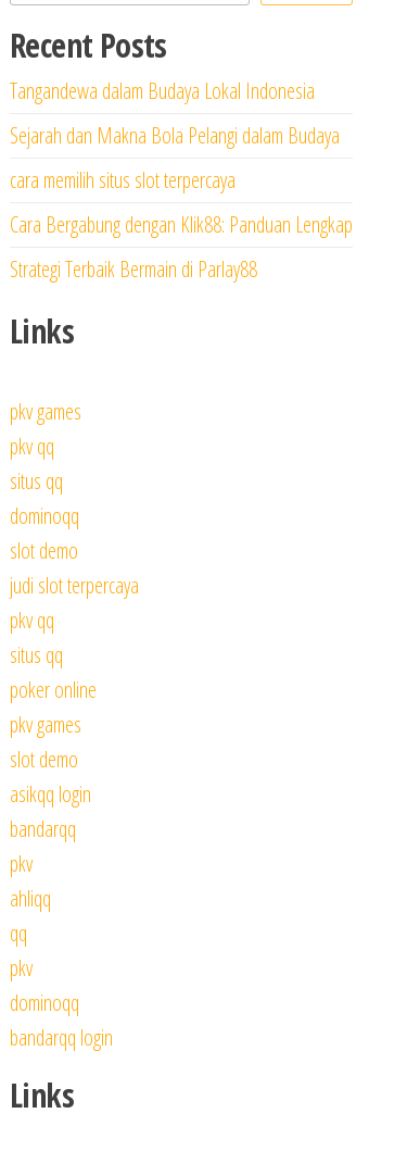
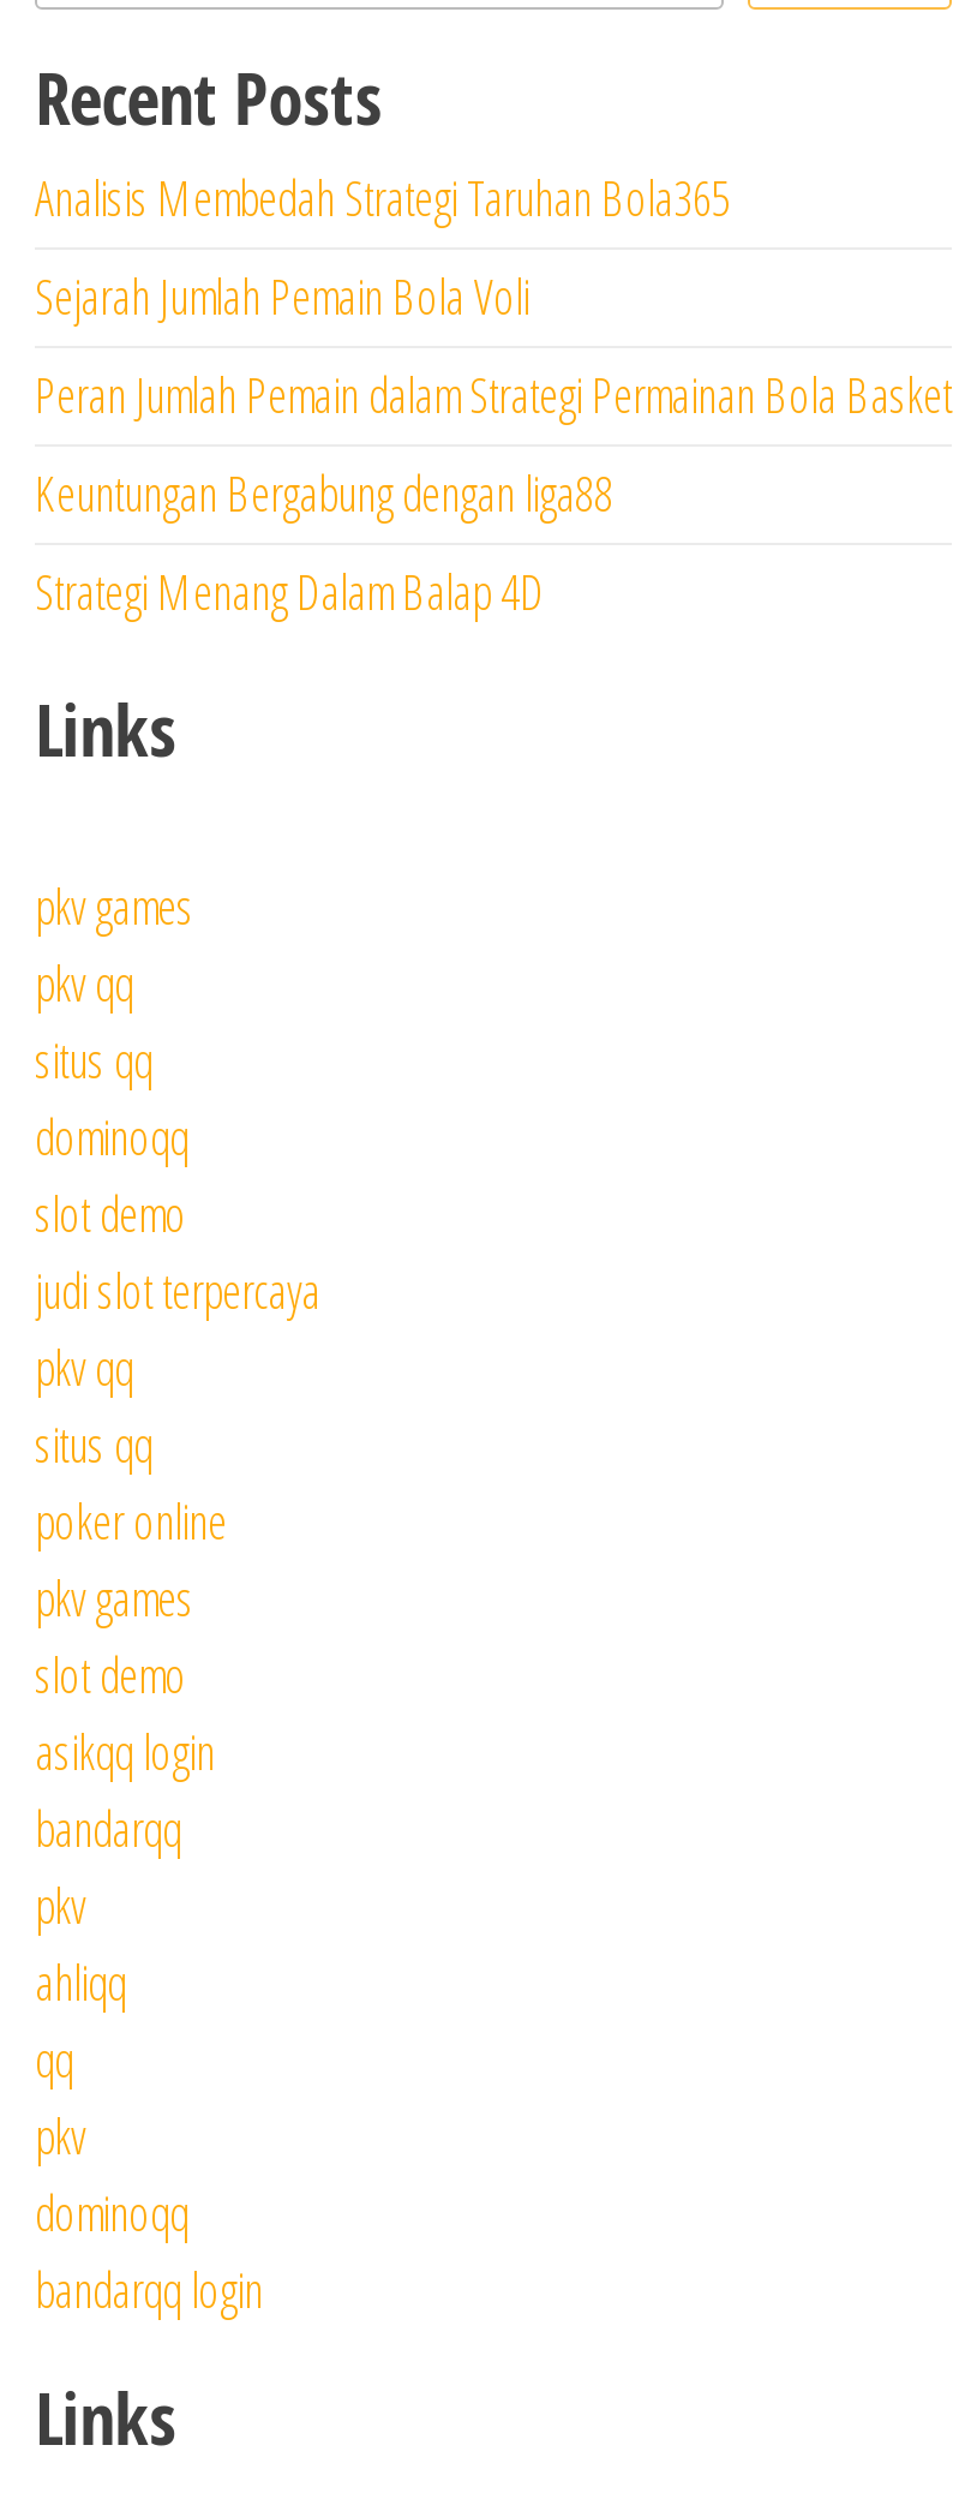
- Tangandewa dalam Budaya Lokal Indonesia
+ Analisis Membedah Strategi Taruhan Bola365

- Sejarah dan Makna Bola Pelangi dalam Budaya
+ Sejarah Jumlah Pemain Bola Voli

- cara memilih situs slot terpercaya
+ Peran Jumlah Pemain dalam Strategi Permainan Bola Basket

- Cara Bergabung dengan Klik88: Panduan Lengkap
+ Keuntungan Bergabung dengan liga88

- Strategi Terbaik Bermain di Parlay88
+ Strategi Menang Dalam Balap 4D
